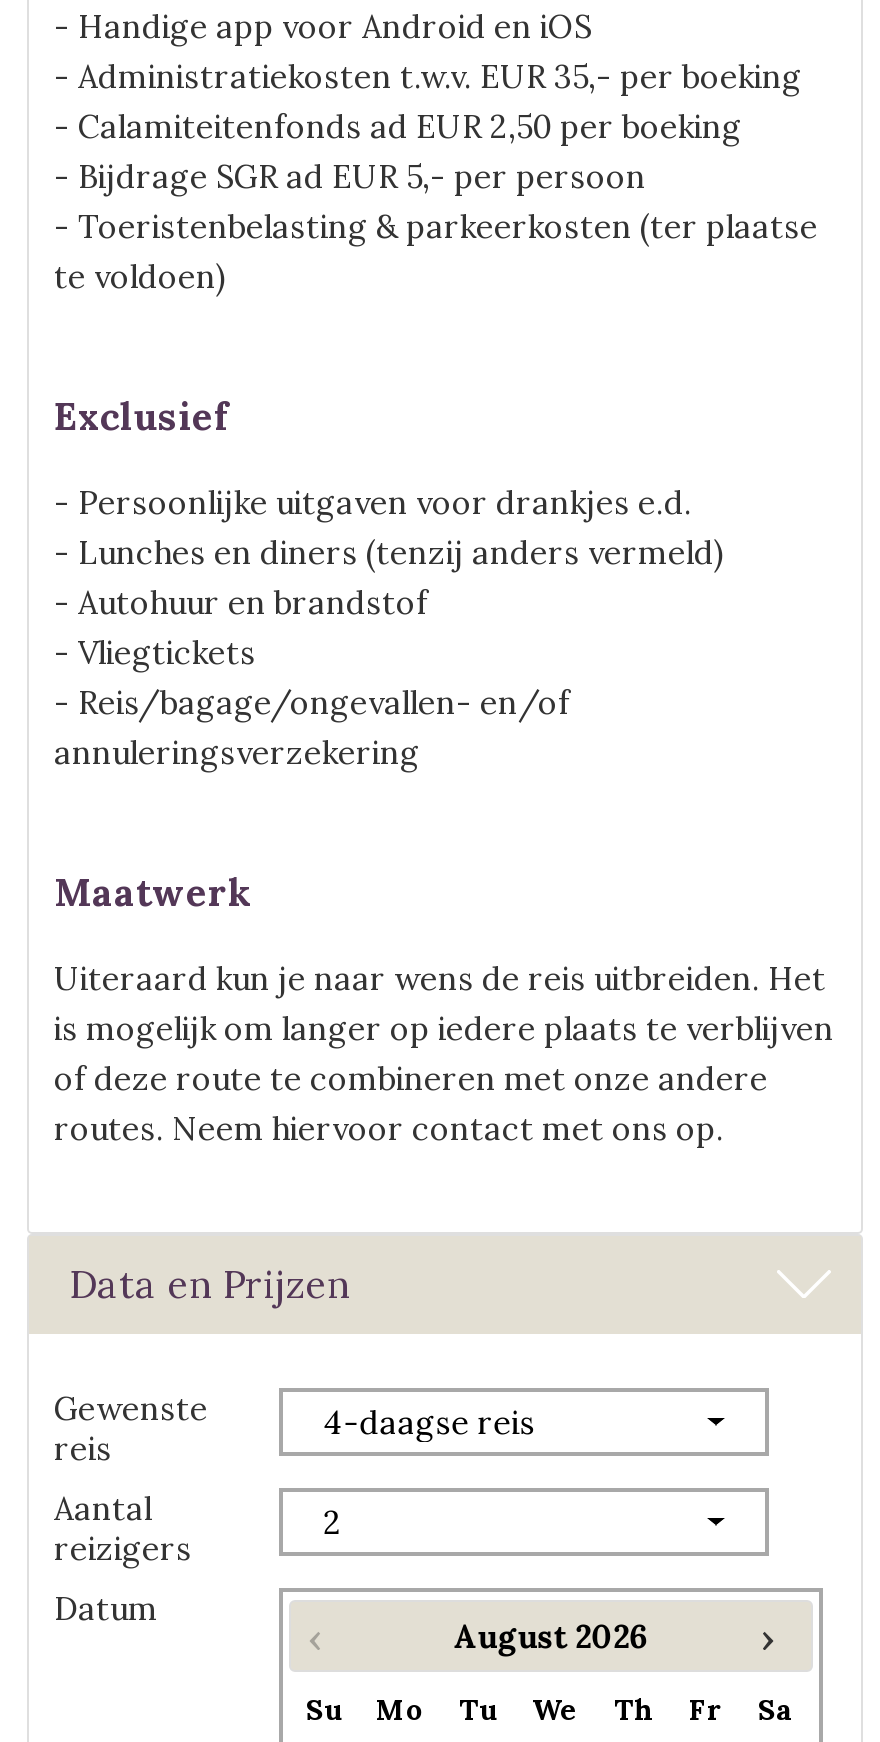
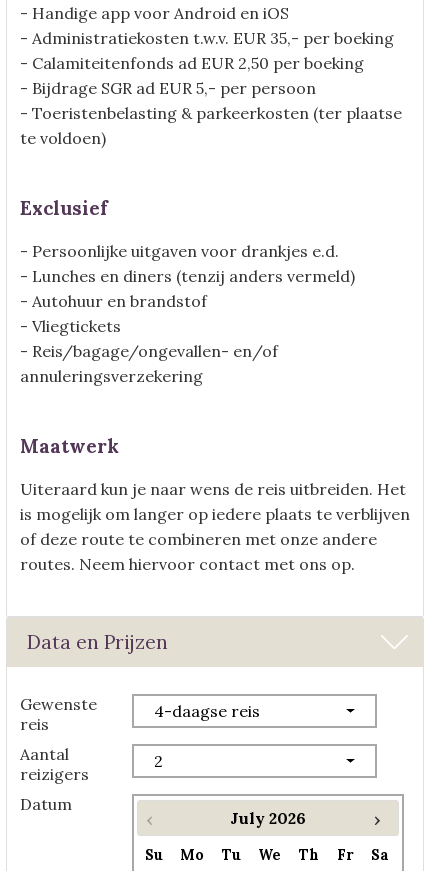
- August 2026
+ July 2026
